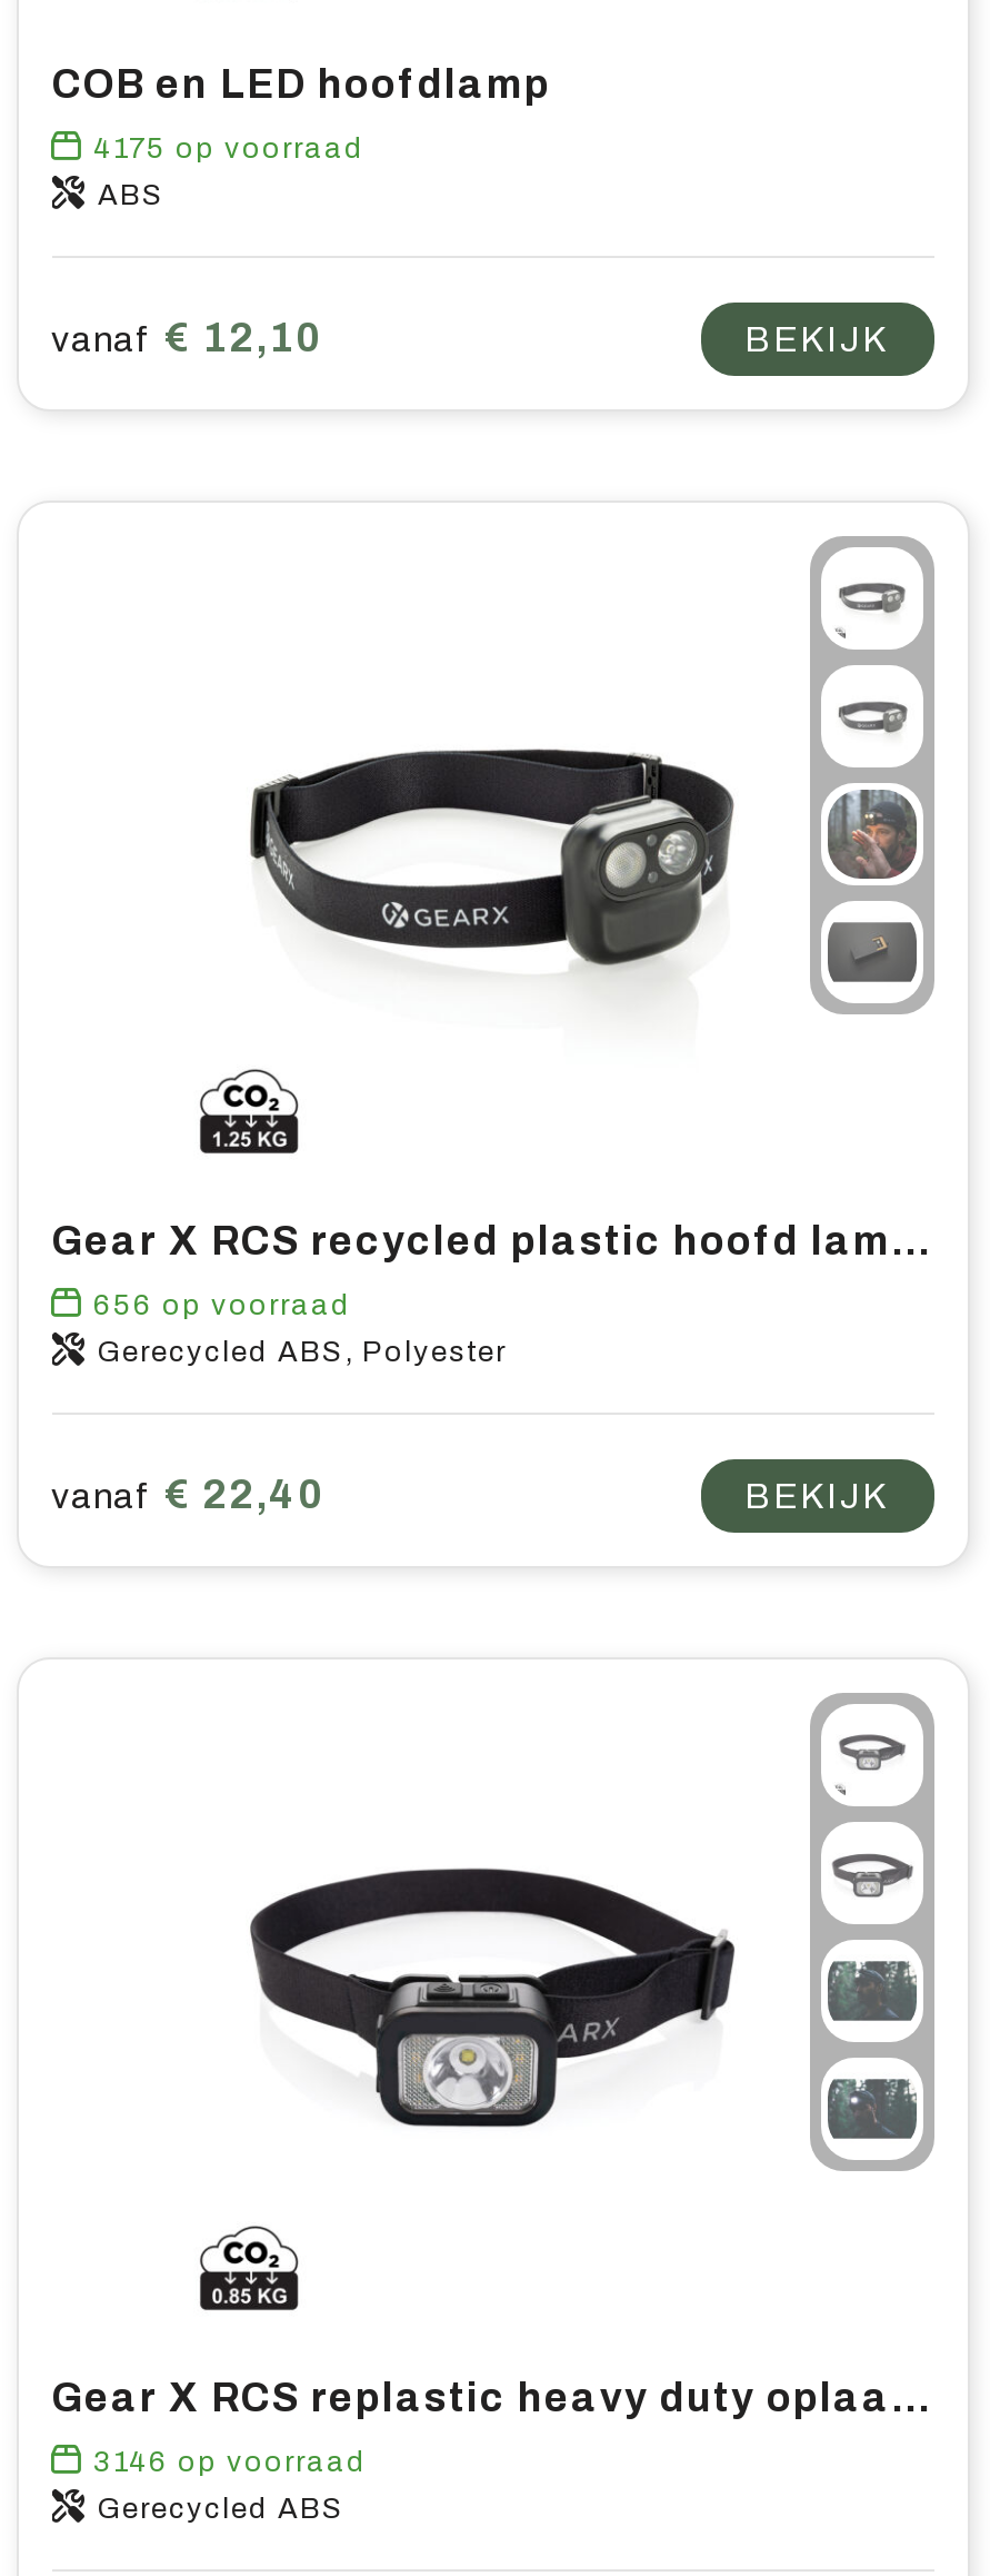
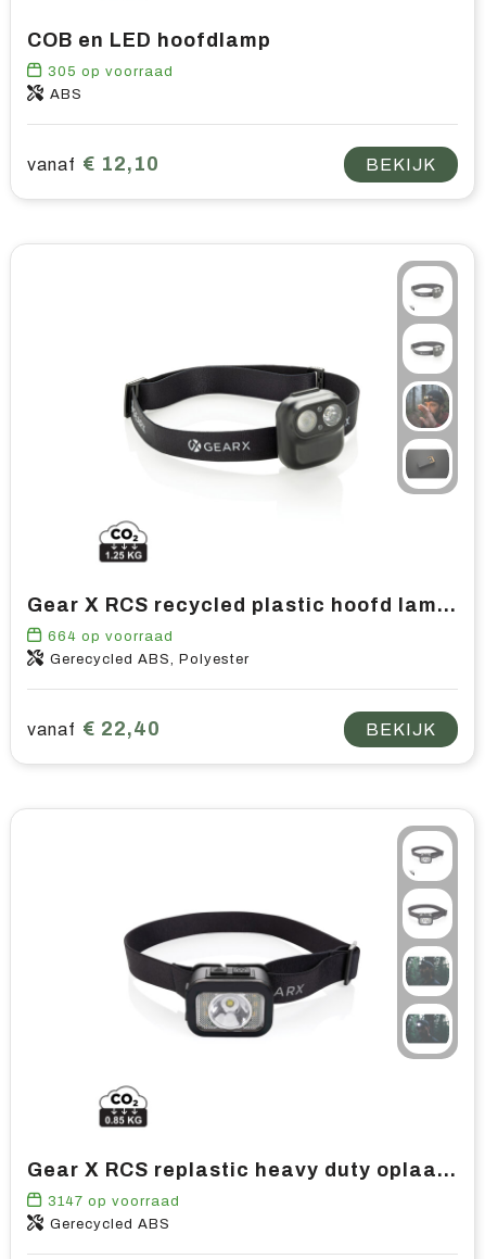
- 4175 op voorraad
+ 305 op voorraad

- 656 op voorraad
+ 664 op voorraad

- 3146 op voorraad
+ 3147 op voorraad
